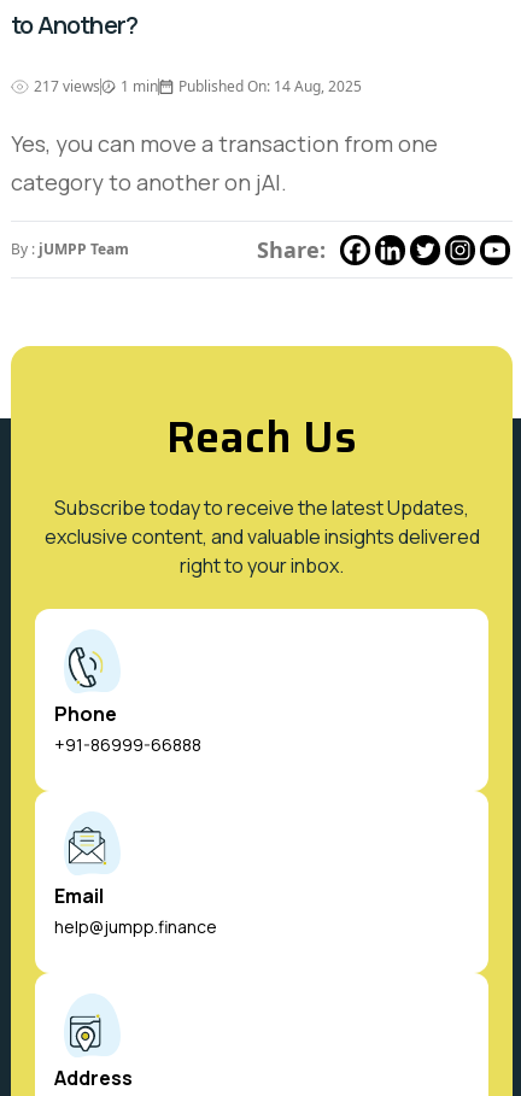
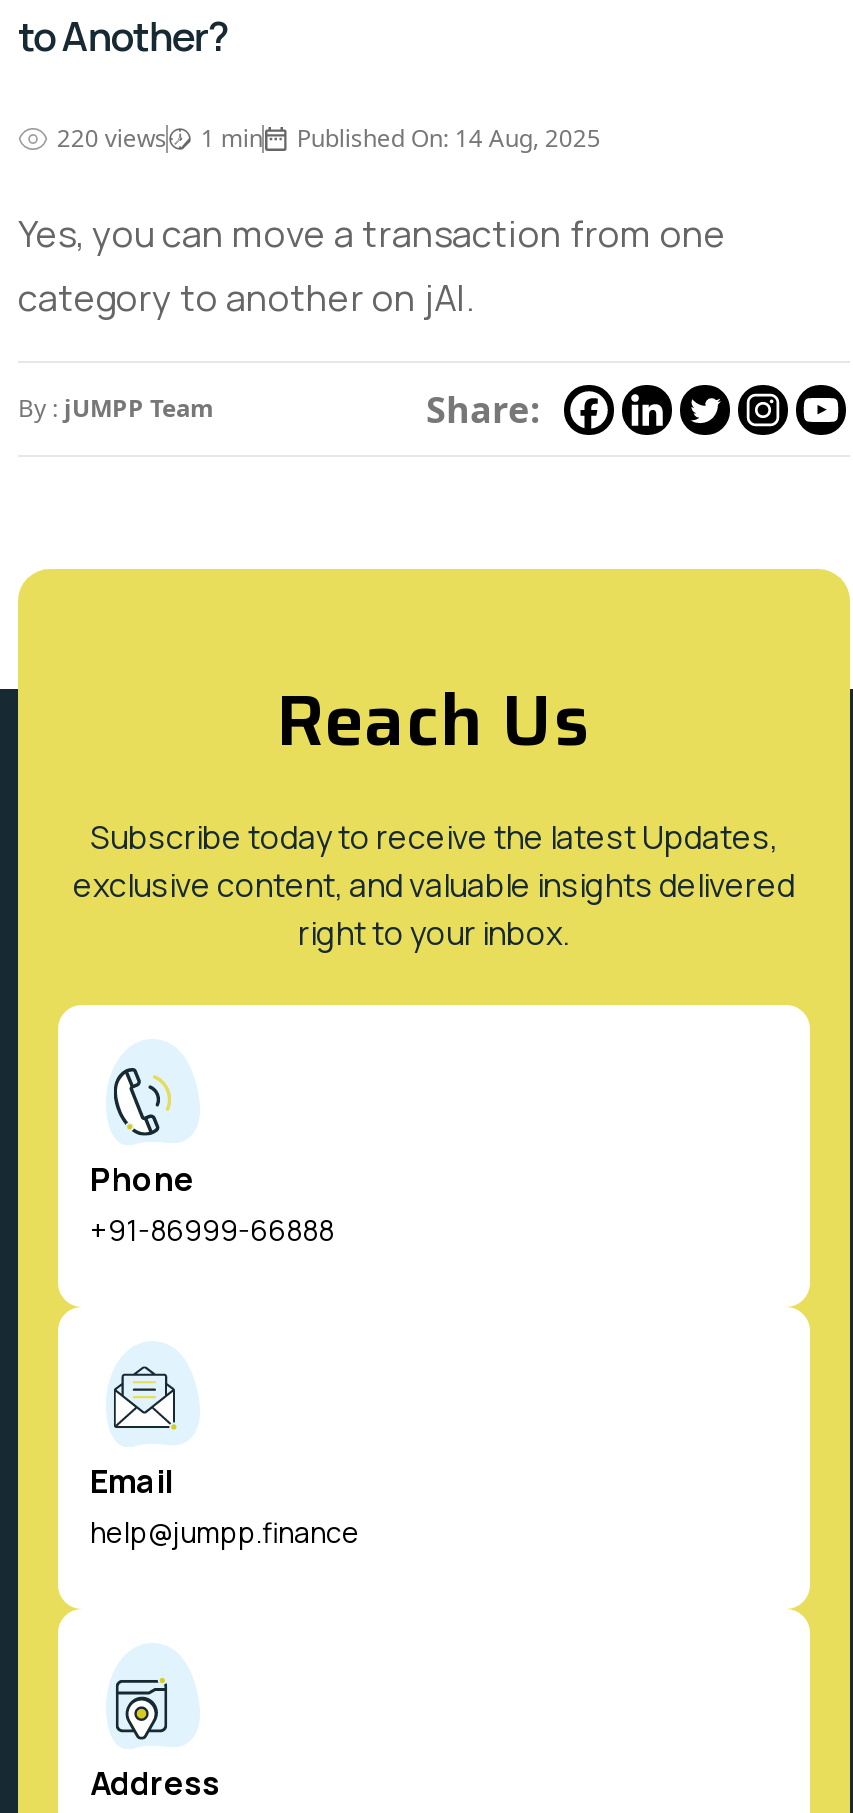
- 217 views 1 min Published On: 14 Aug, 2025
+ 220 views 1 min Published On: 14 Aug, 2025
